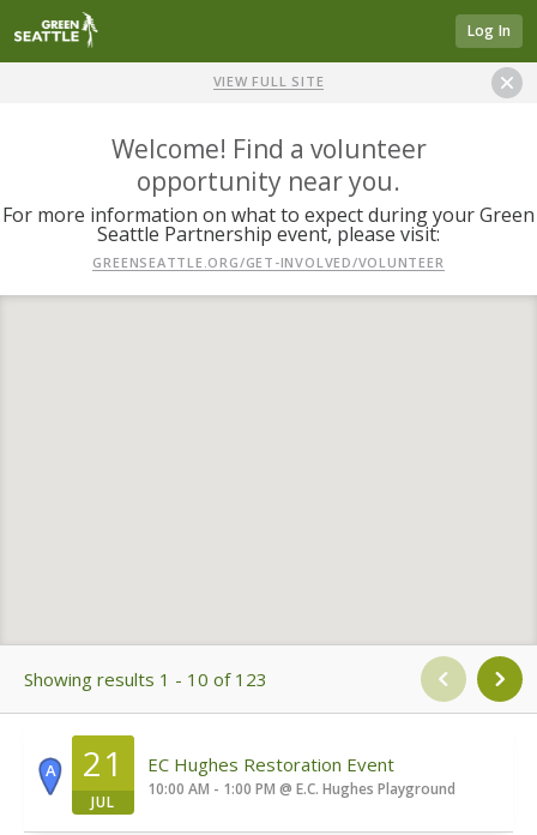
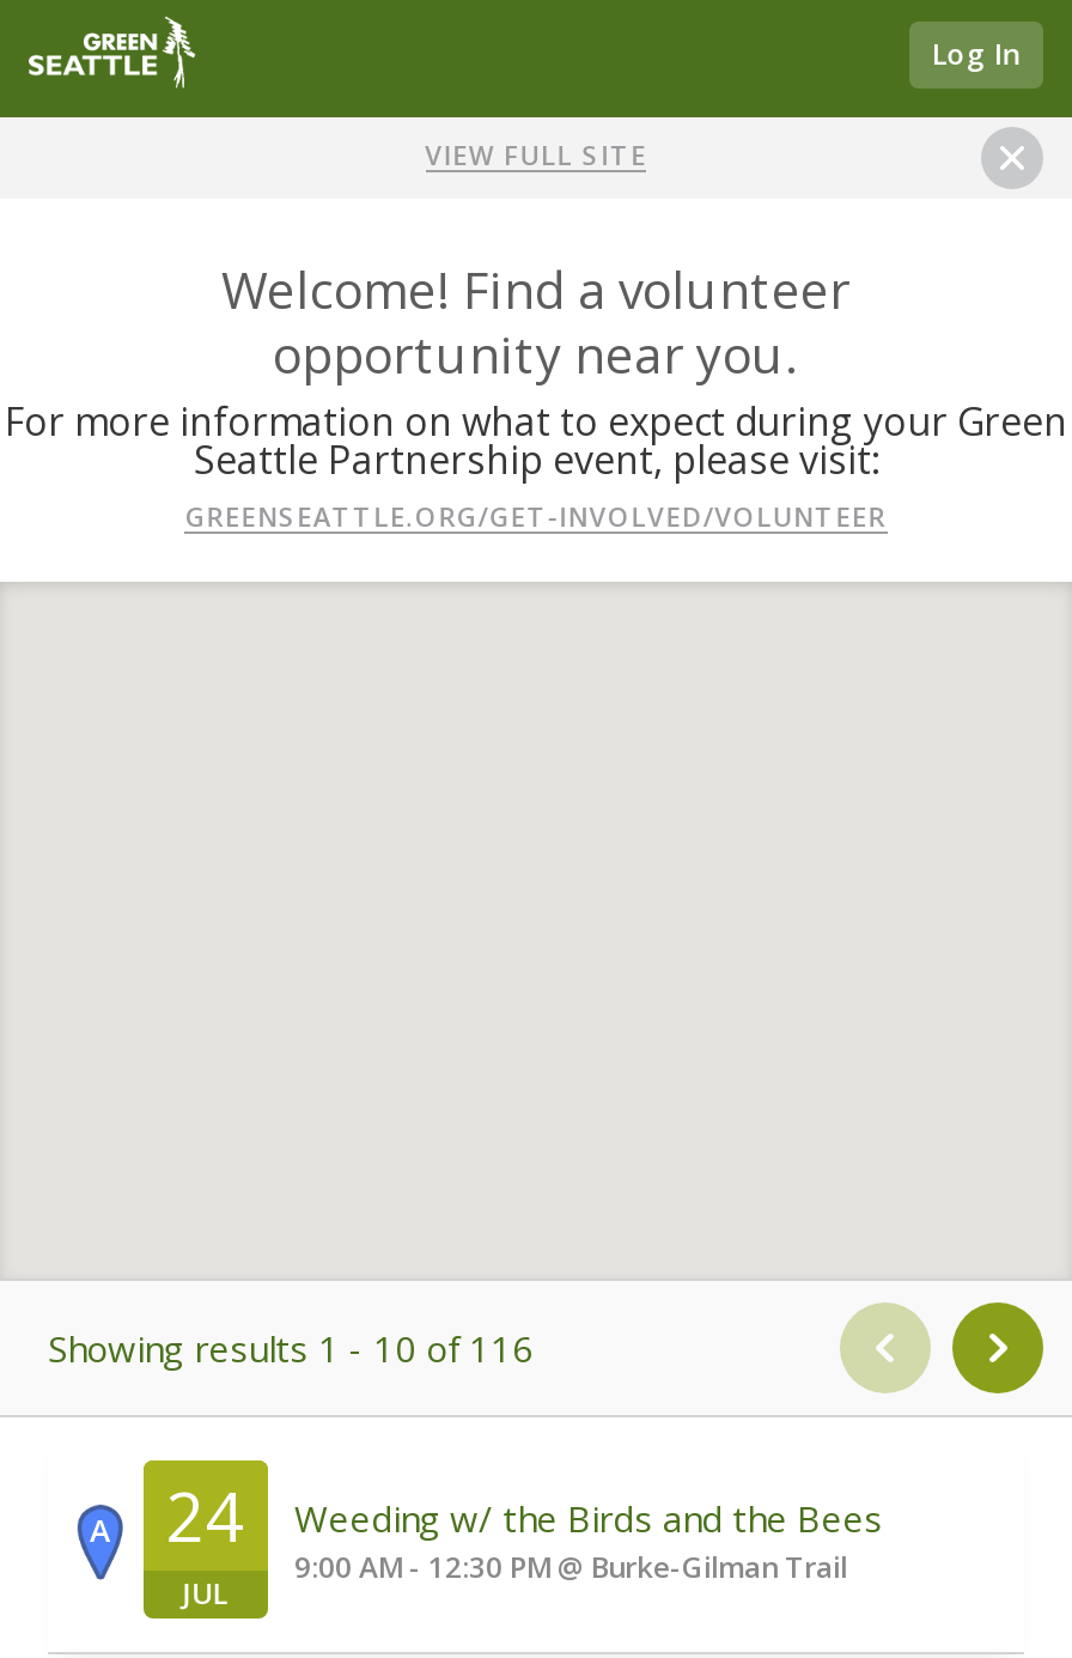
- Showing results 1 - 10 of 123
+ Showing results 1 - 10 of 116

- 21
+ 24

- EC Hughes Restoration Event
- 10:00 AM - 1:00 PM @ E.C. Hughes Playground
+ Weeding w/ the Birds and the Bees
+ 9:00 AM - 12:30 PM @ Burke-Gilman Trail
